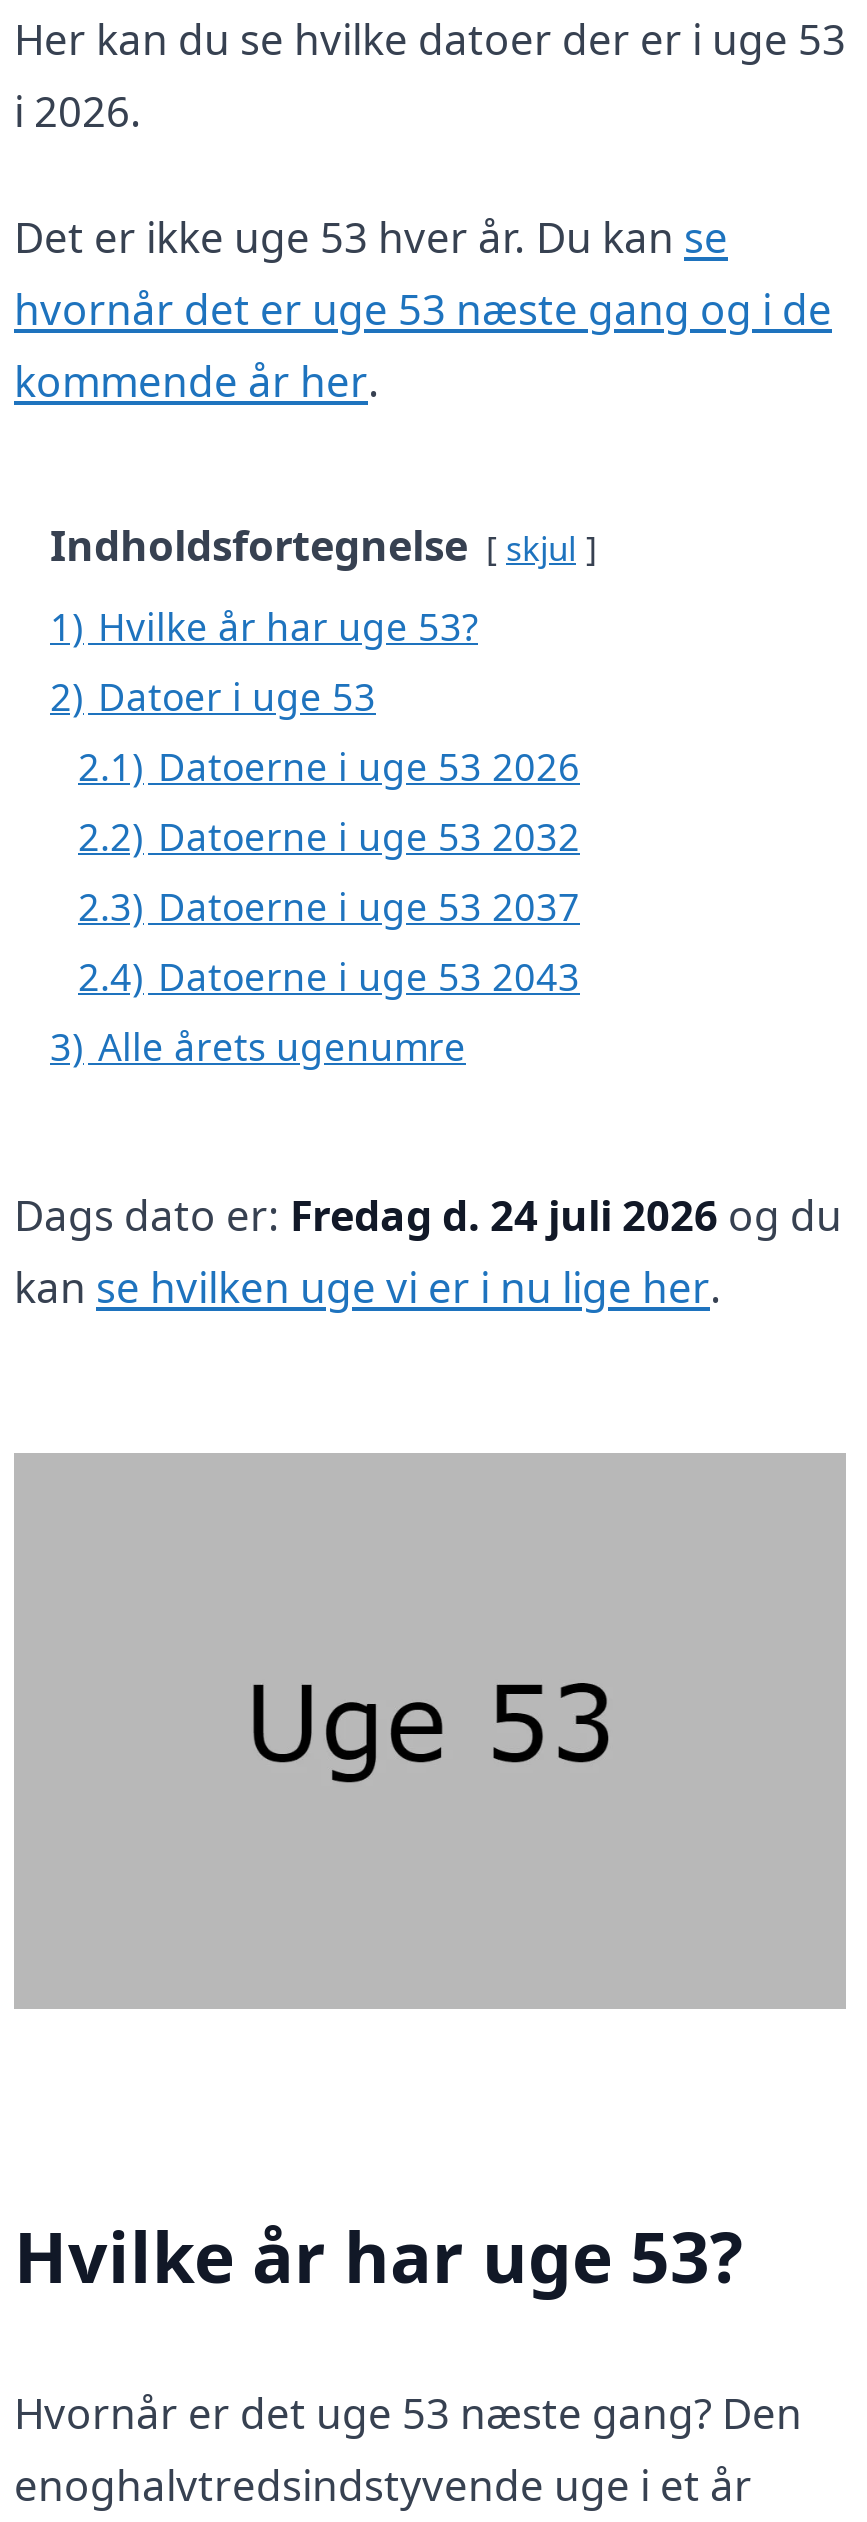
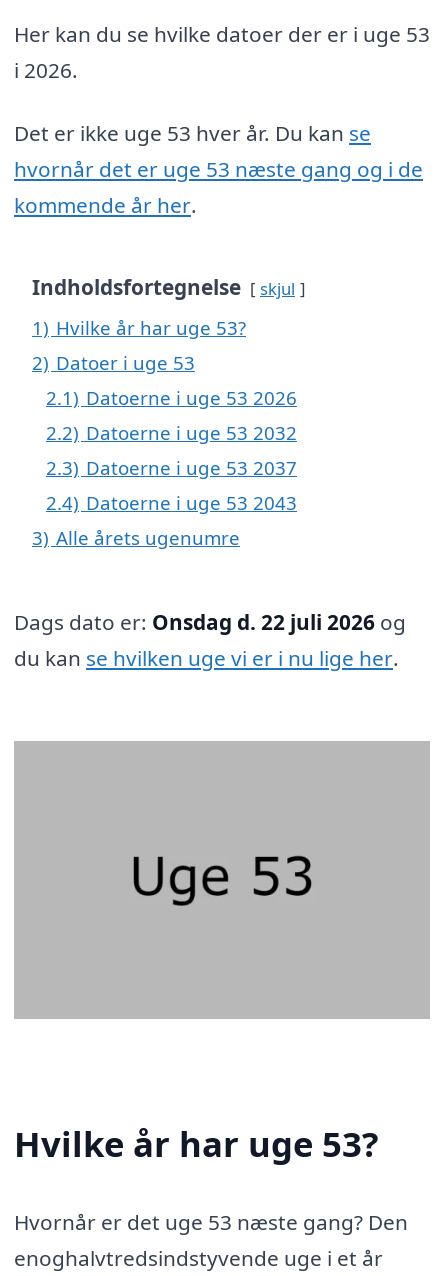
- Dags dato er: Fredag d. 24 juli 2026 og du
- kan se hvilken uge vi er i nu lige her.
+ Dags dato er: Onsdag d. 22 juli 2026 og
+ du kan se hvilken uge vi er i nu lige her.
